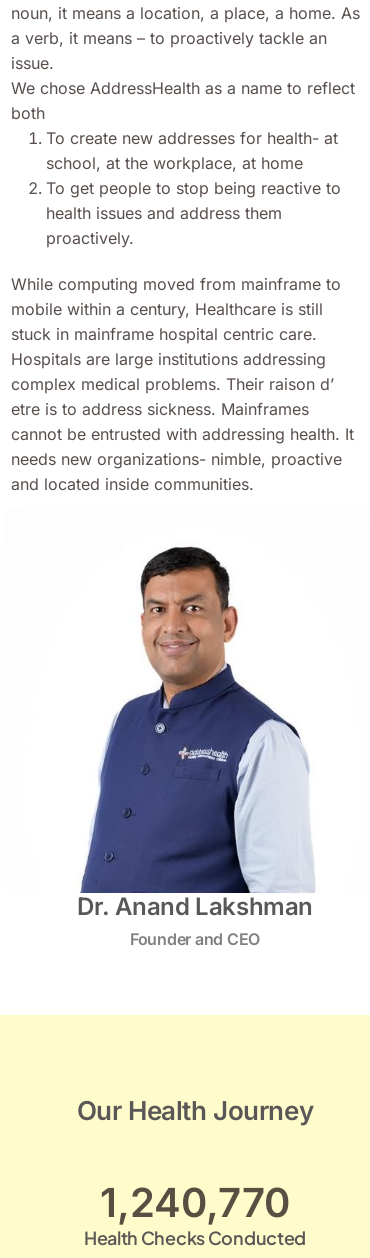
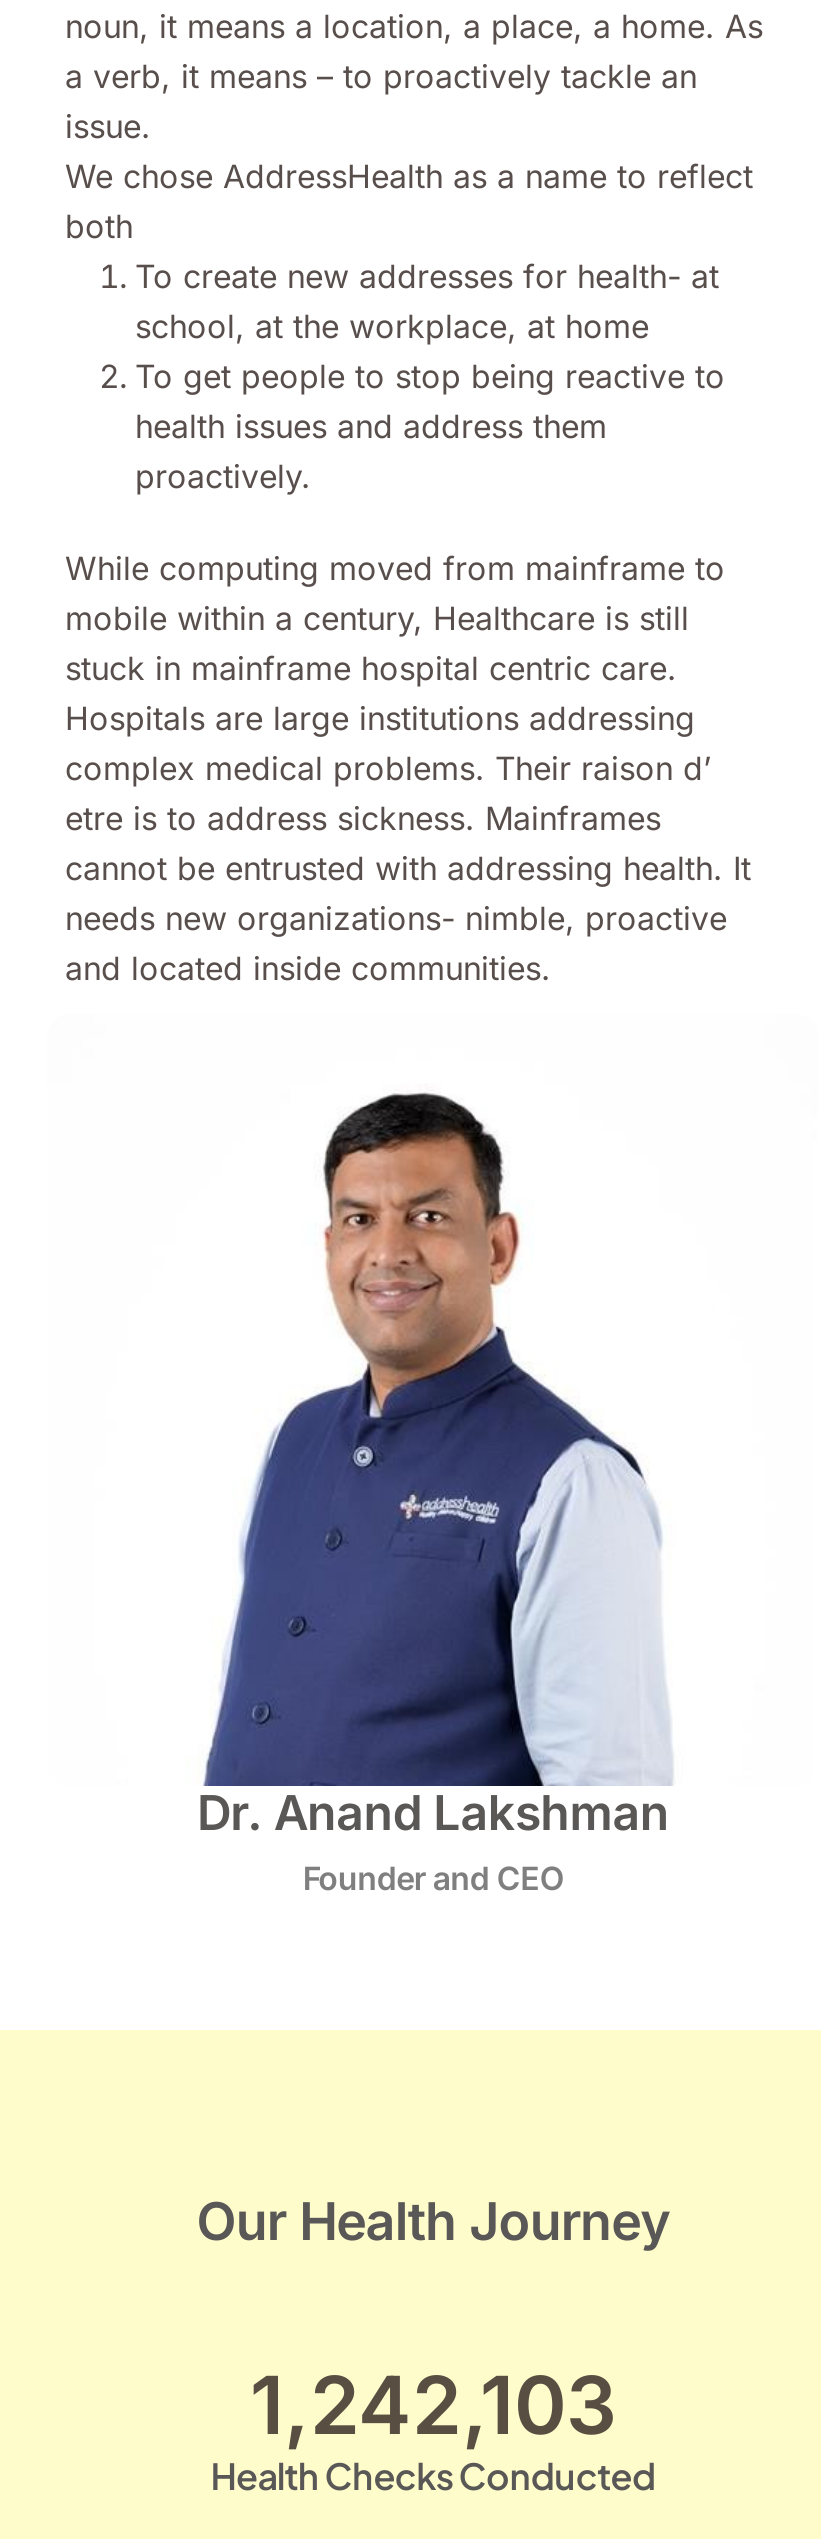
- 1,240,770
+ 1,242,103
